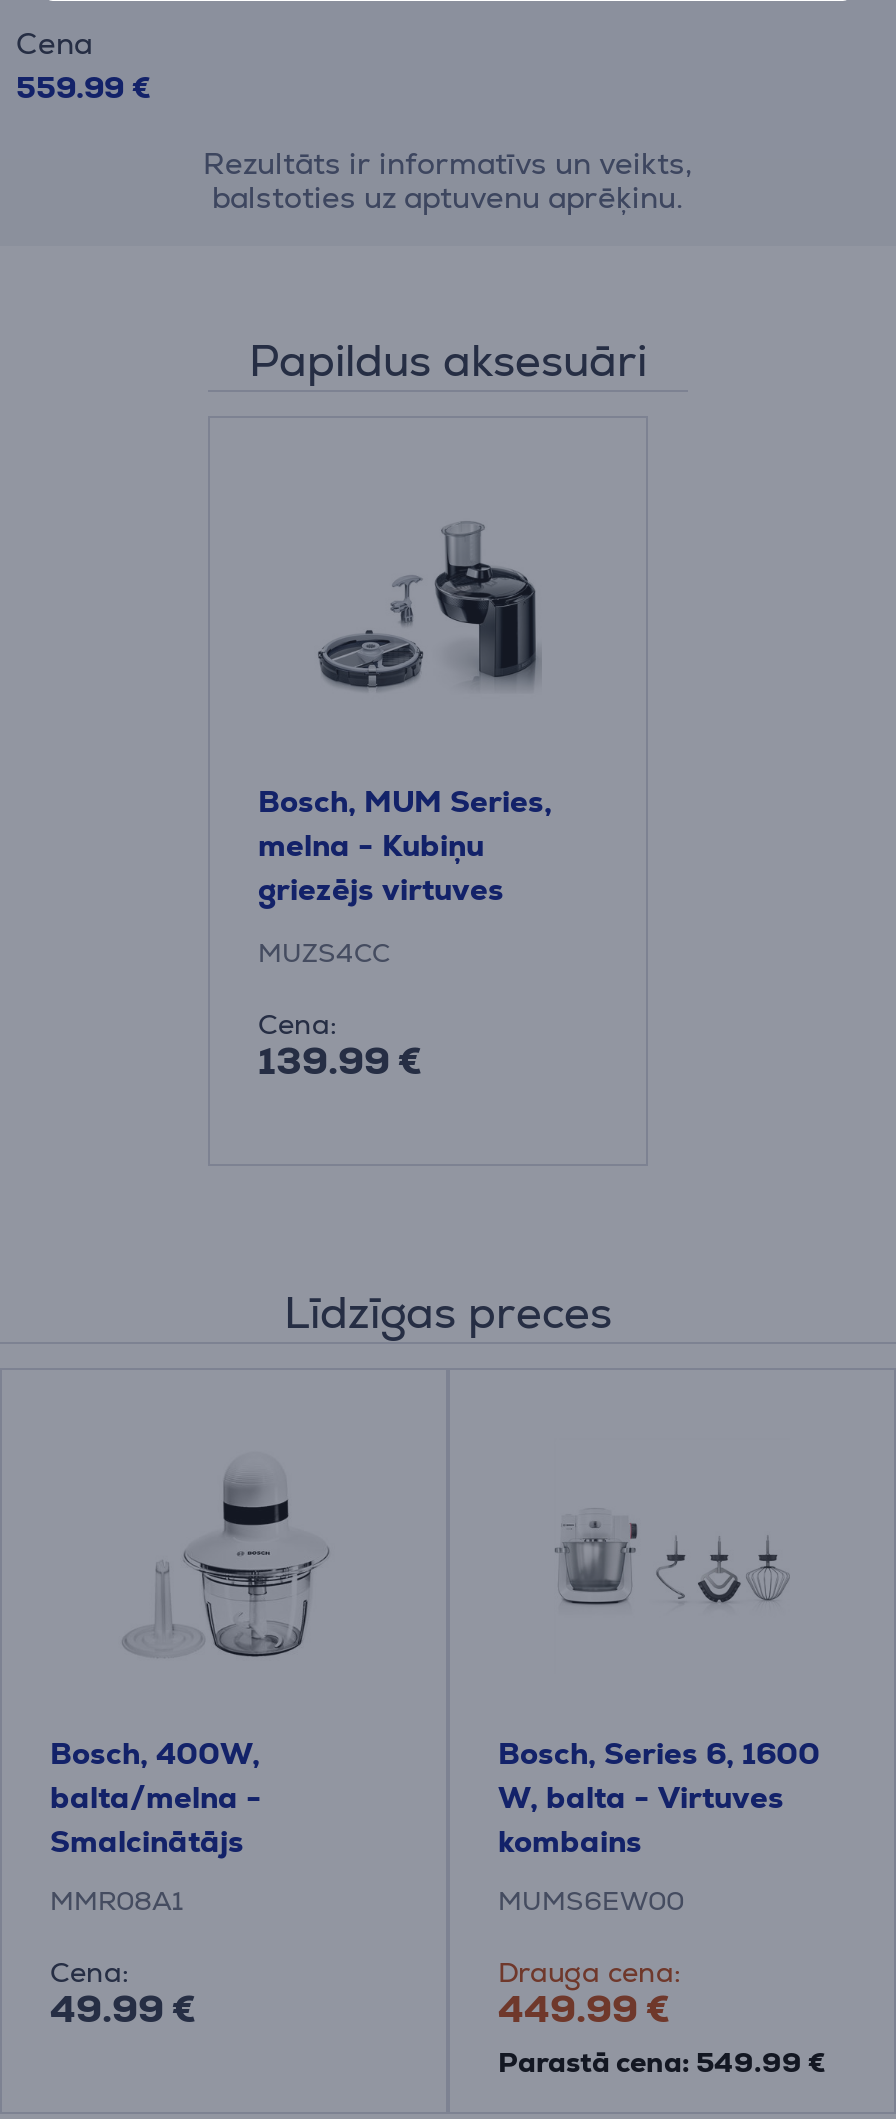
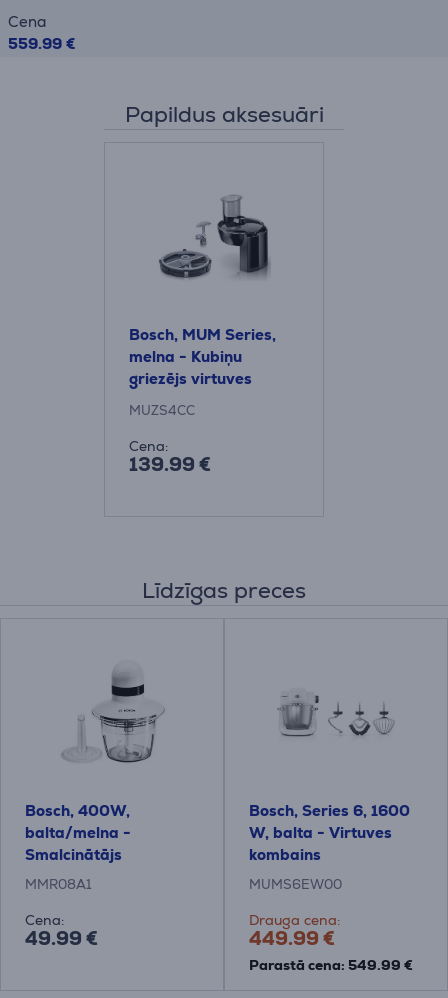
- Rezultāts ir informatīvs un veikts,
- balstoties uz aptuvenu aprēķinu.
